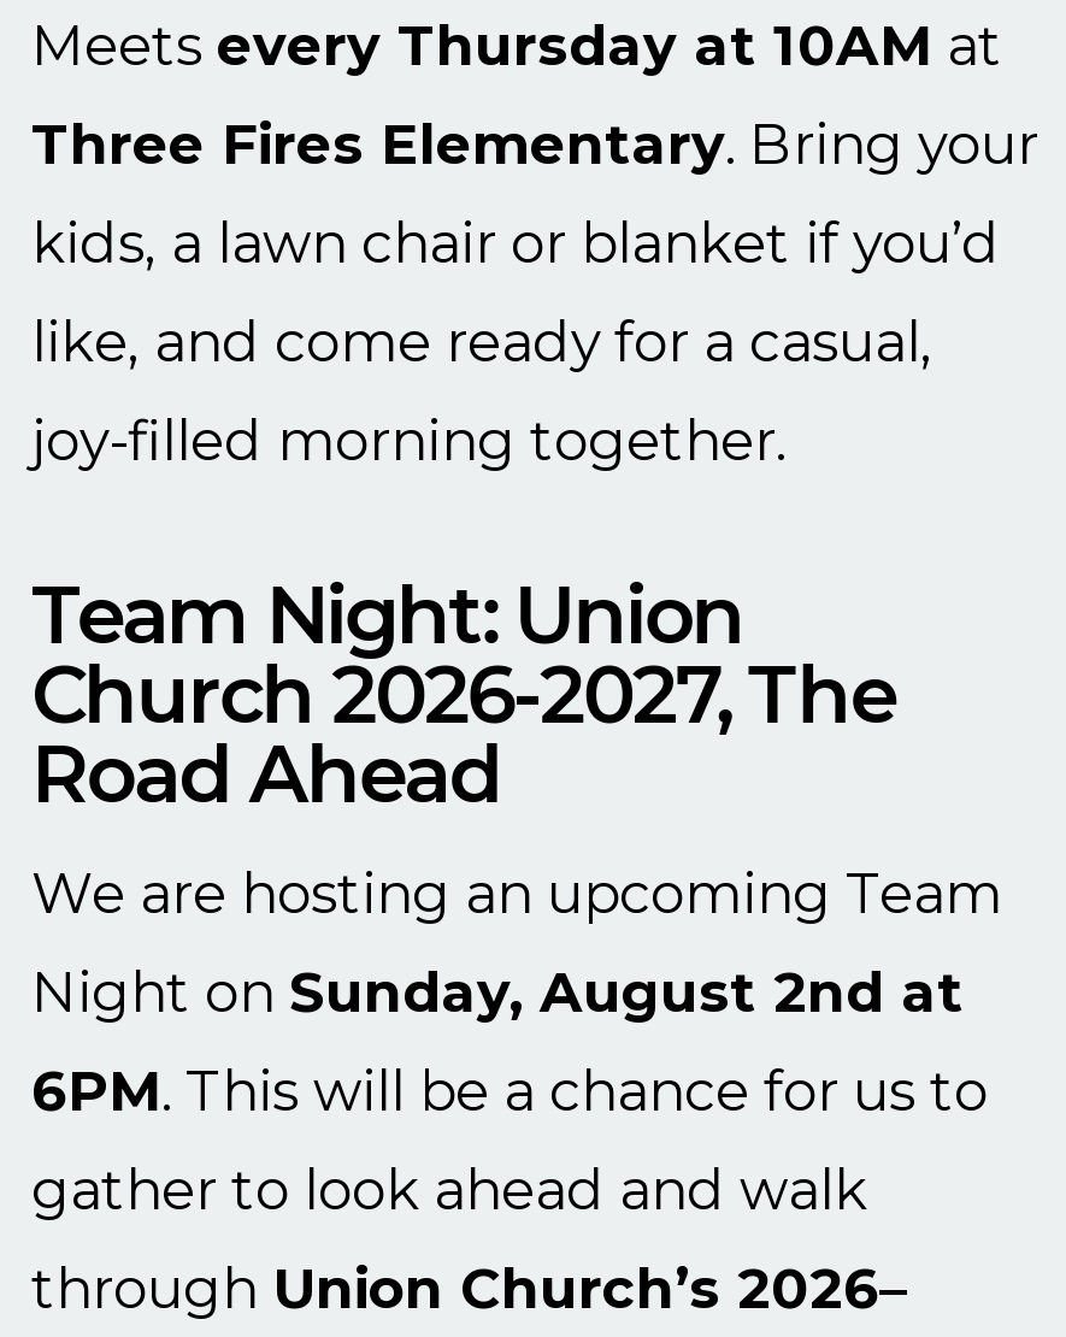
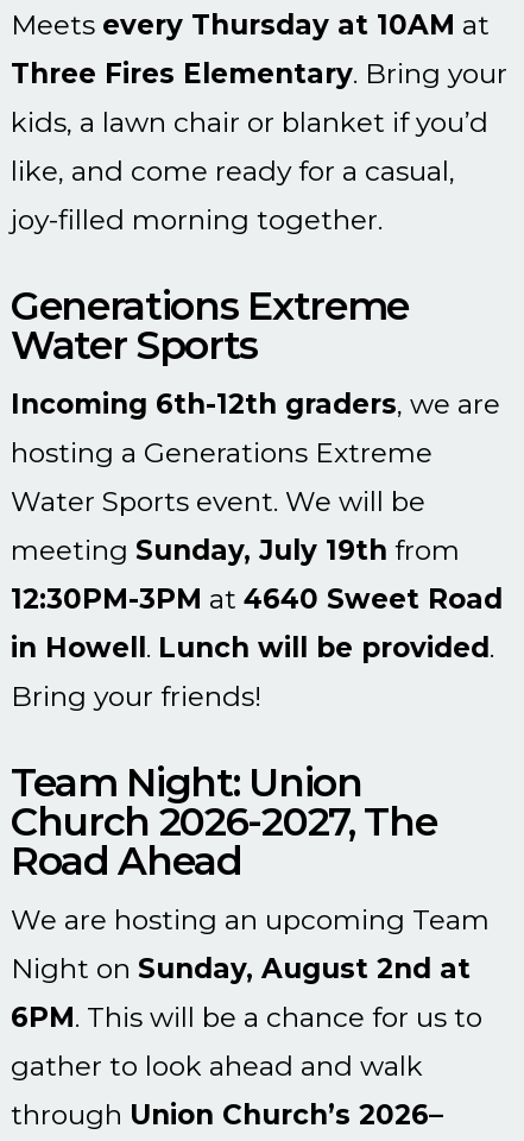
+ Generations Extreme
+ Water Sports
+ Incoming 6th-12th graders, we are
+ hosting a Generations Extreme
+ Water Sports event. We will be
+ meeting Sunday, July 19th from
+ 12:30PM-3PM at 4640 Sweet Road
+ in Howell. Lunch will be provided.
+ Bring your friends!
